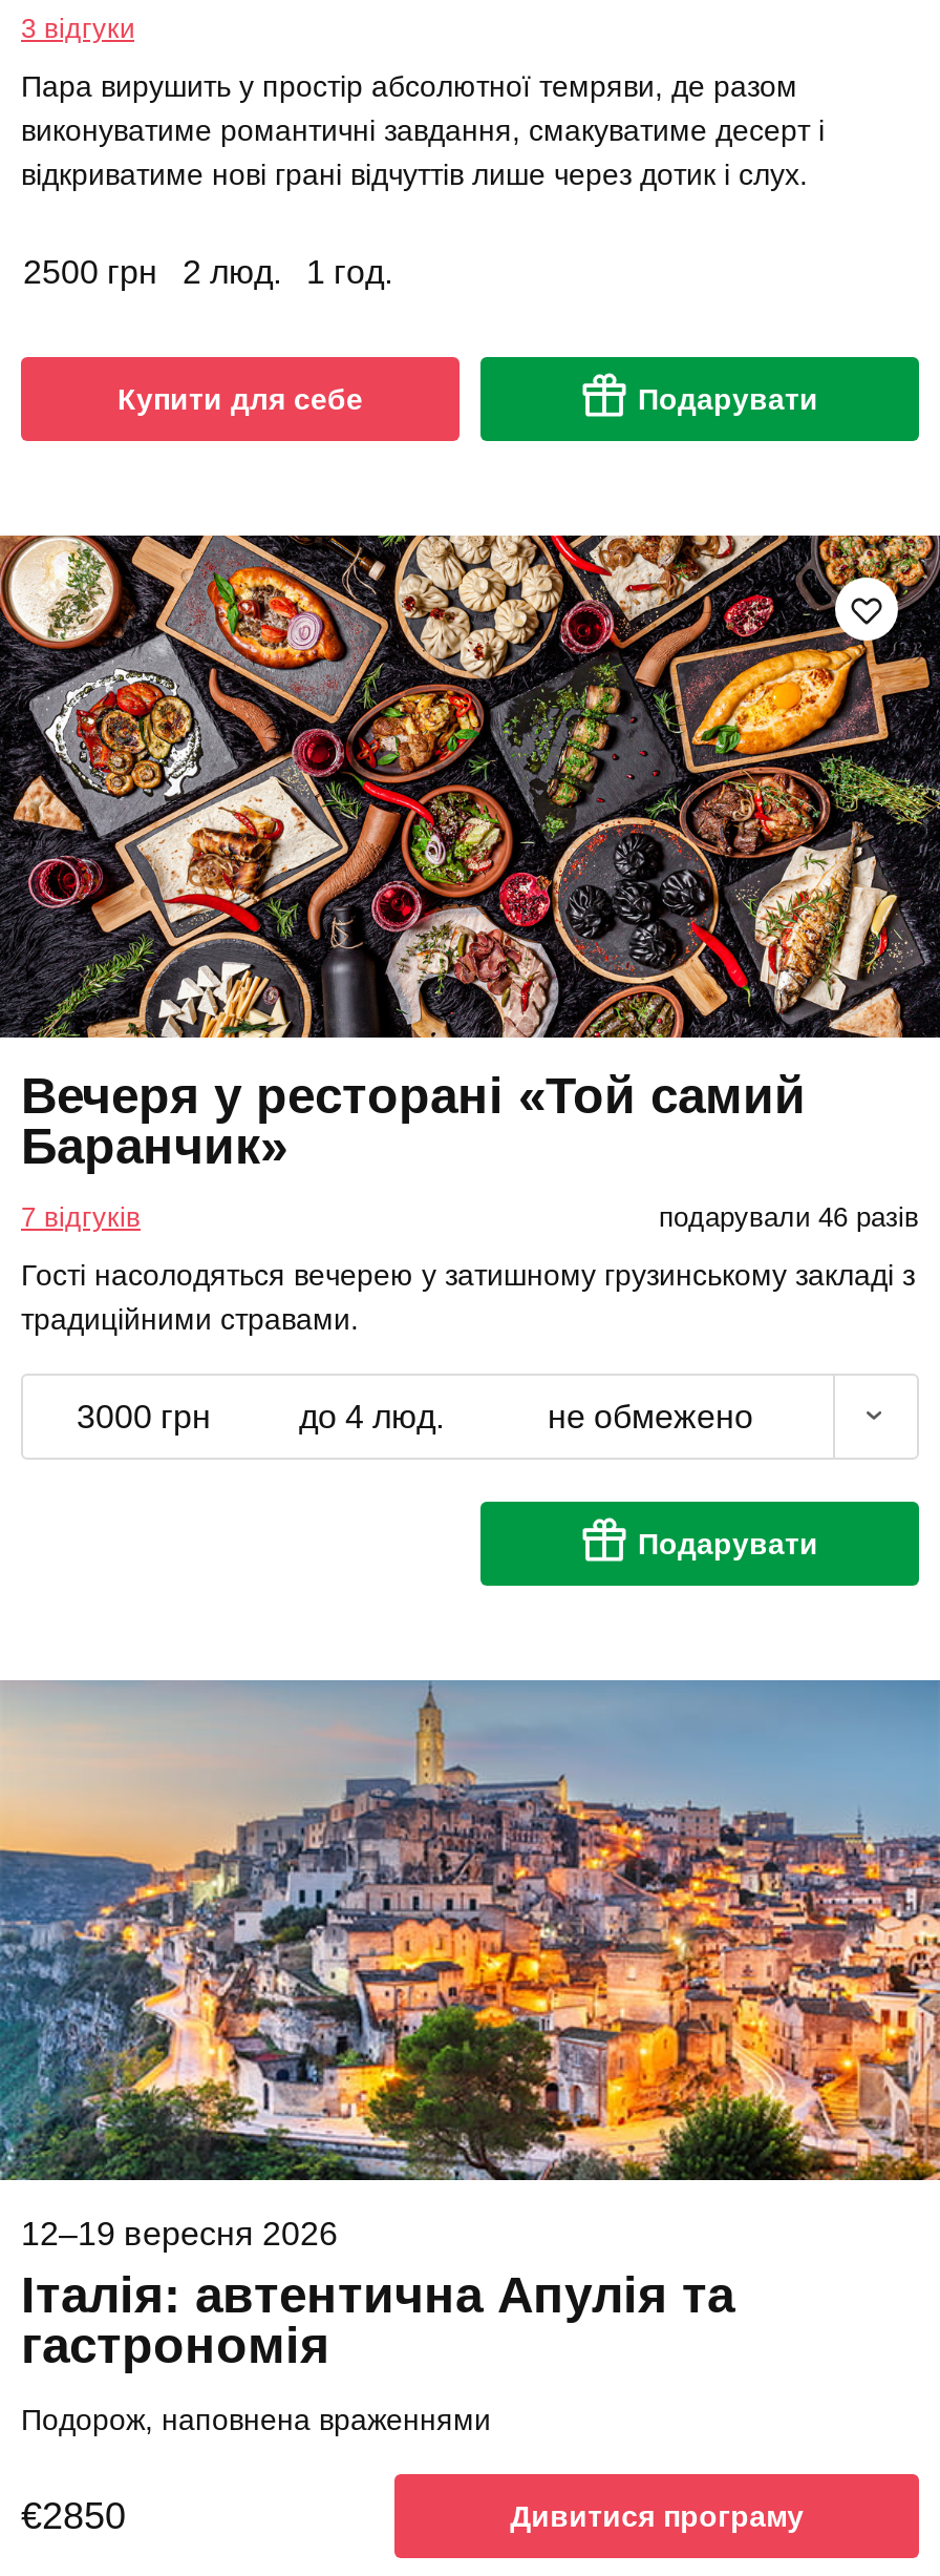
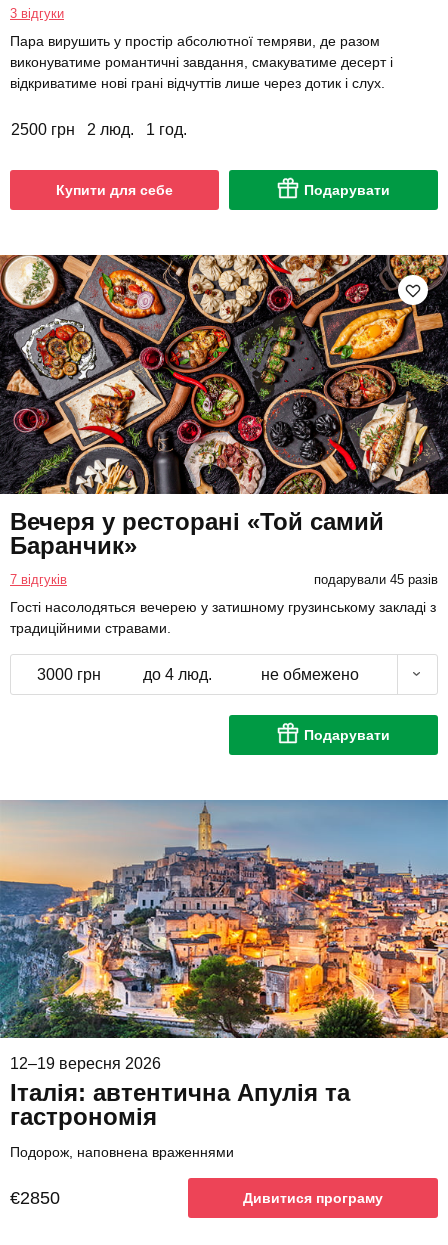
- подарували 46 разів
+ подарували 45 разів
